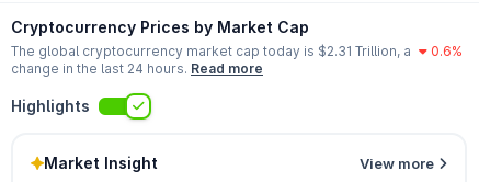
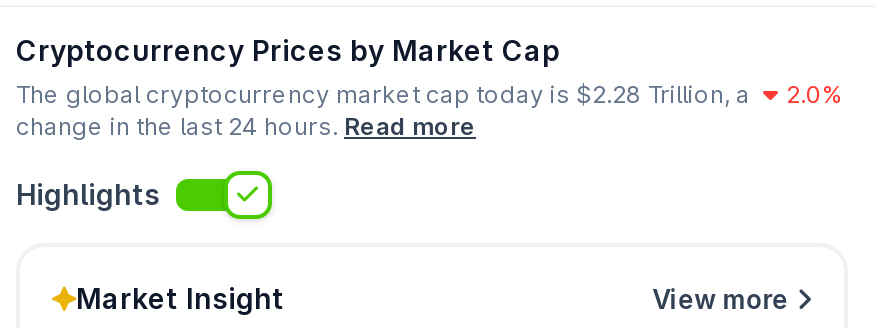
- The global cryptocurrency market cap today is $2.31 Trillion, a
+ The global cryptocurrency market cap today is $2.28 Trillion, a

- 0.6%
+ 2.0%
